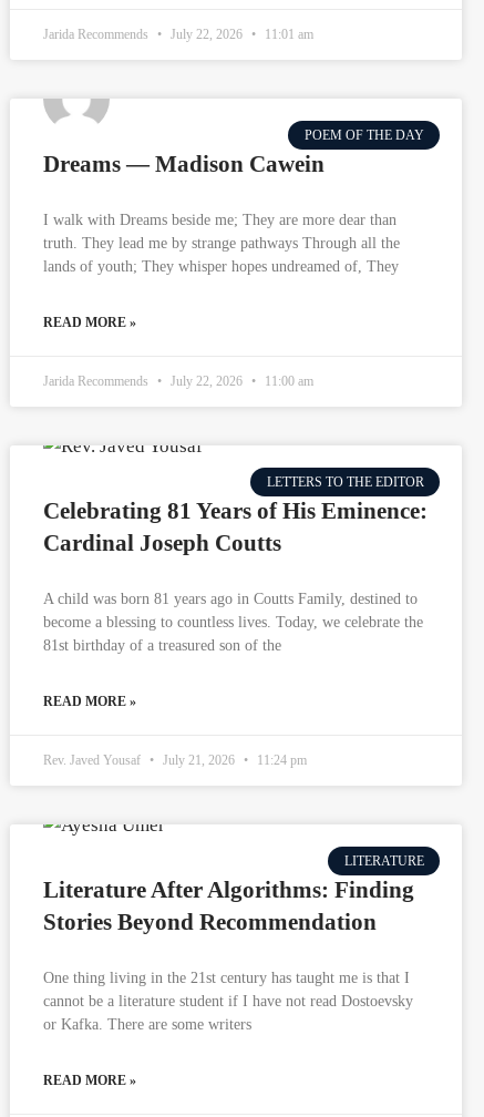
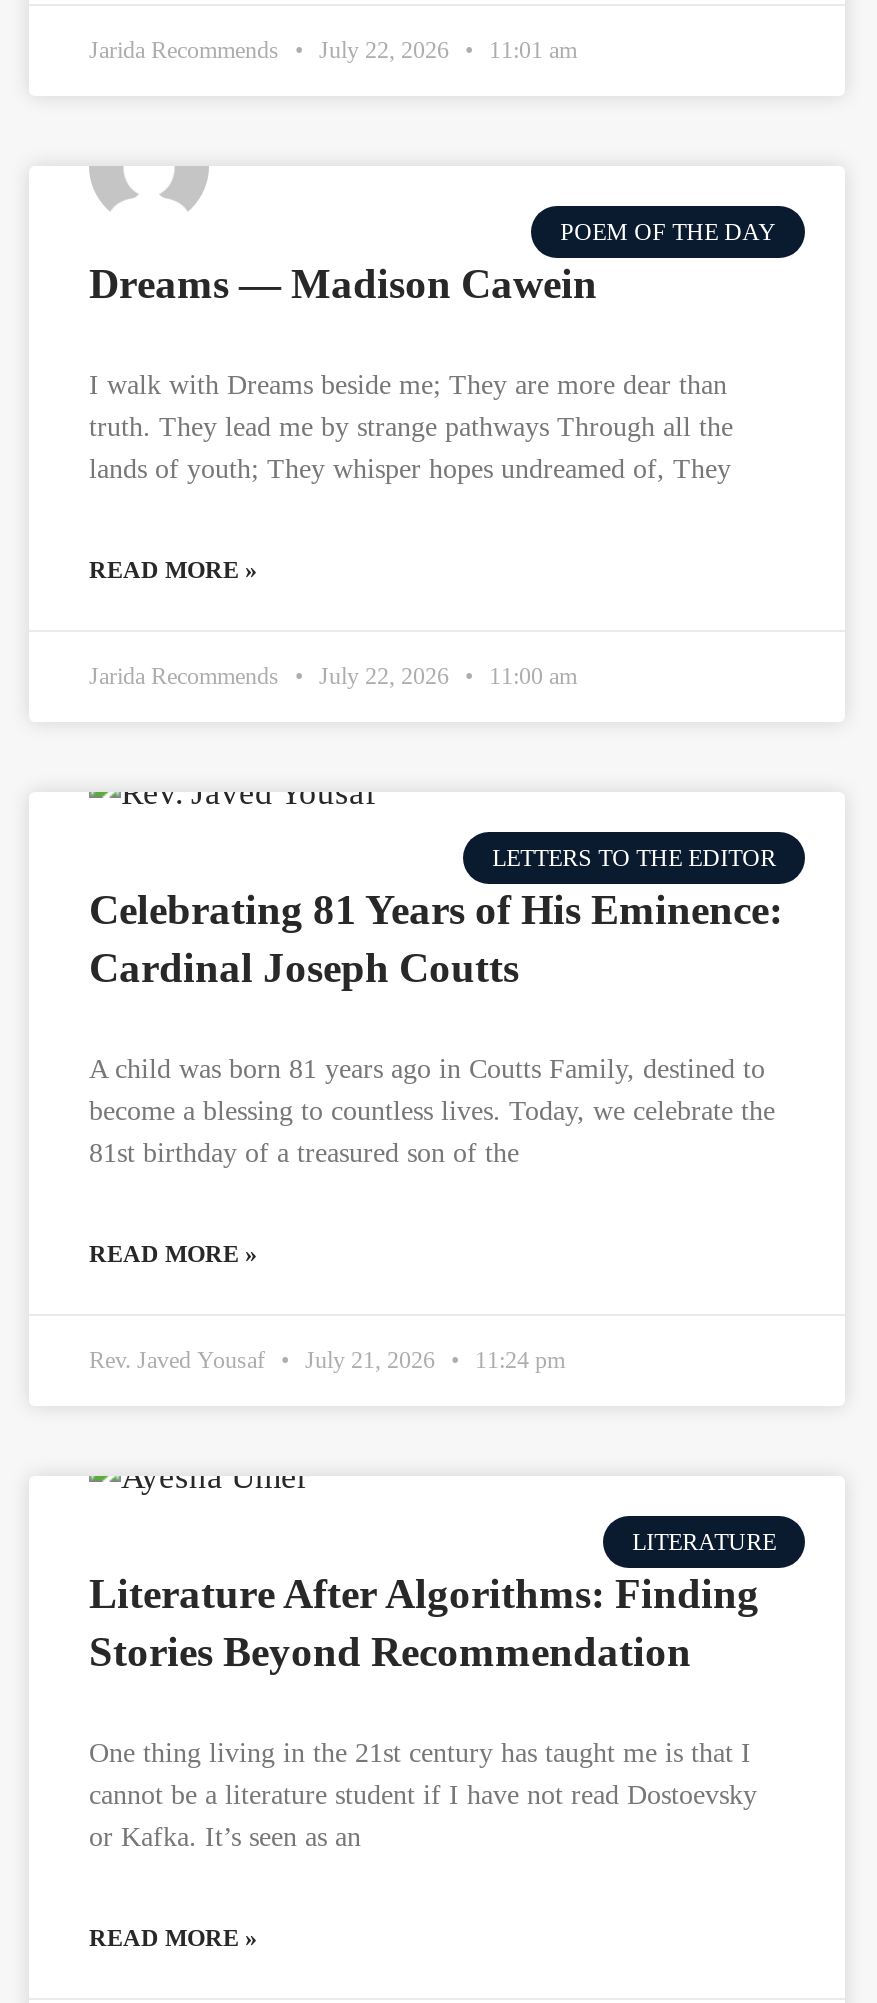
- or Kafka. There are some writers
+ or Kafka. It’s seen as an
